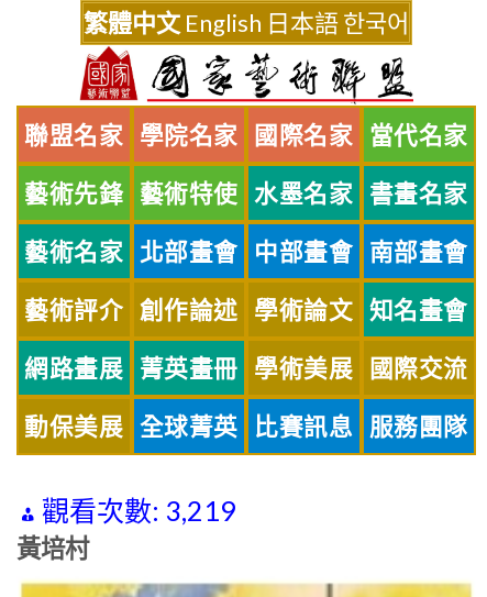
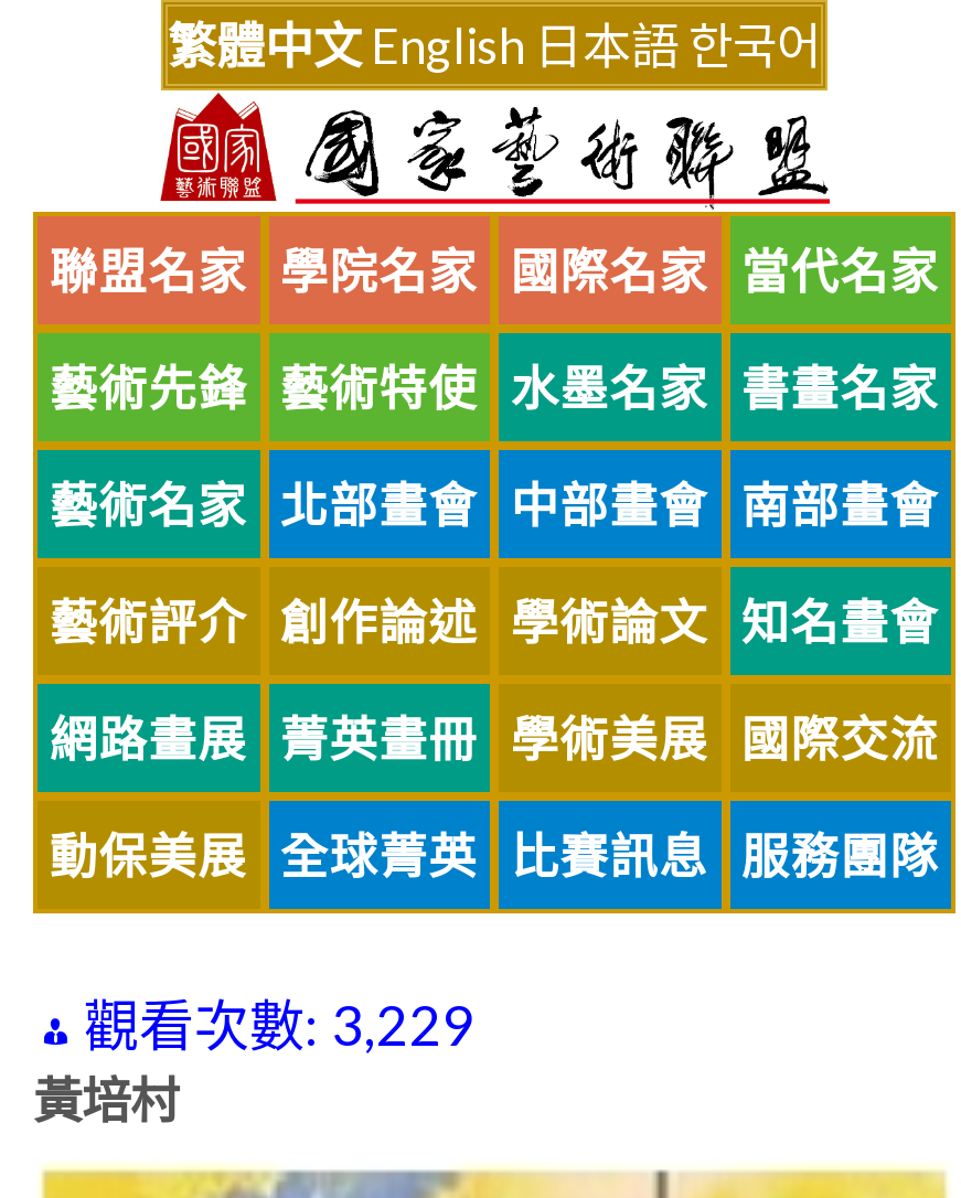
- 觀看次數: 3,219
+ 觀看次數: 3,229
